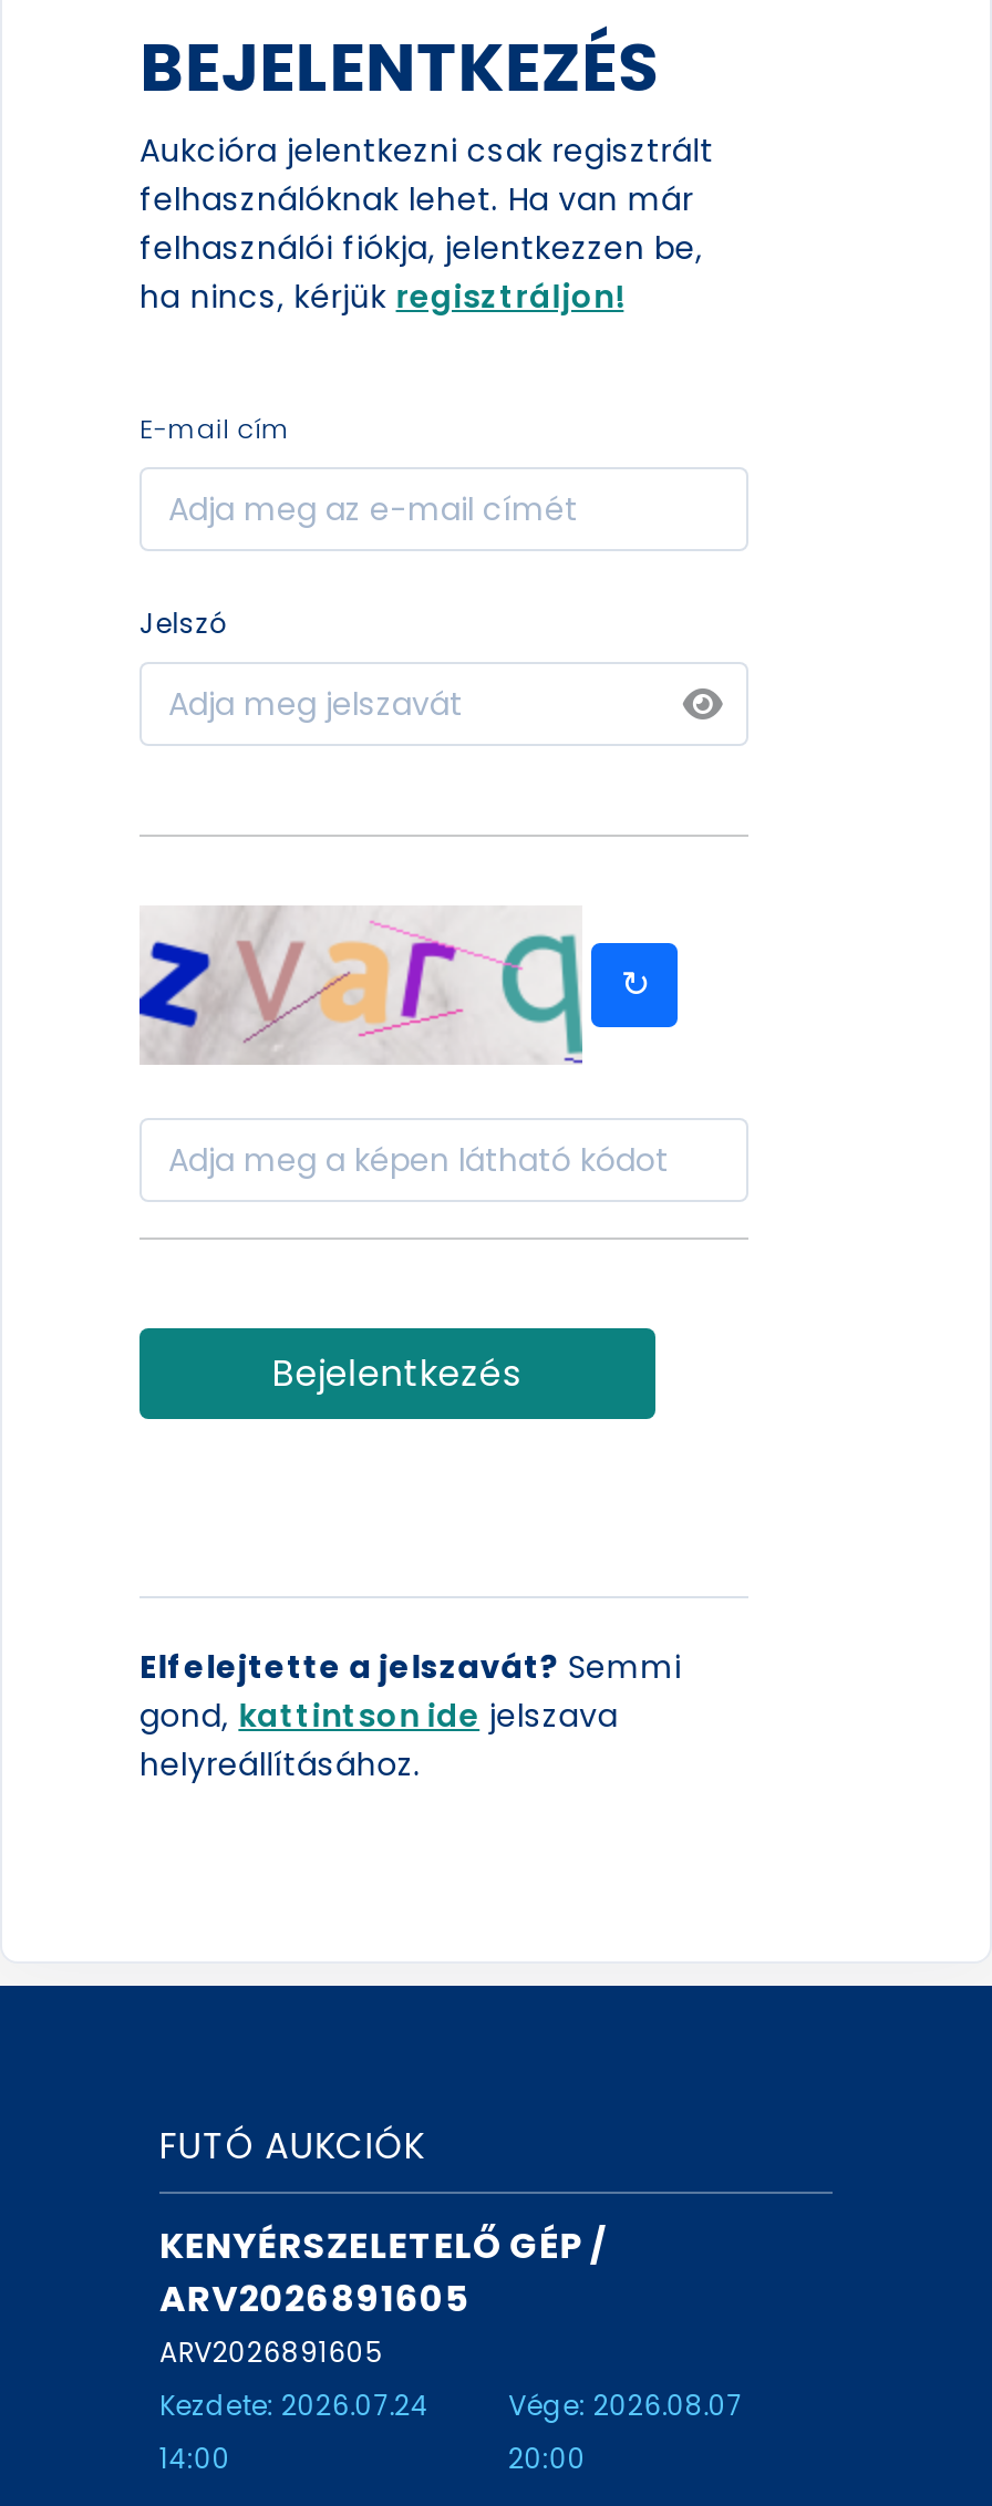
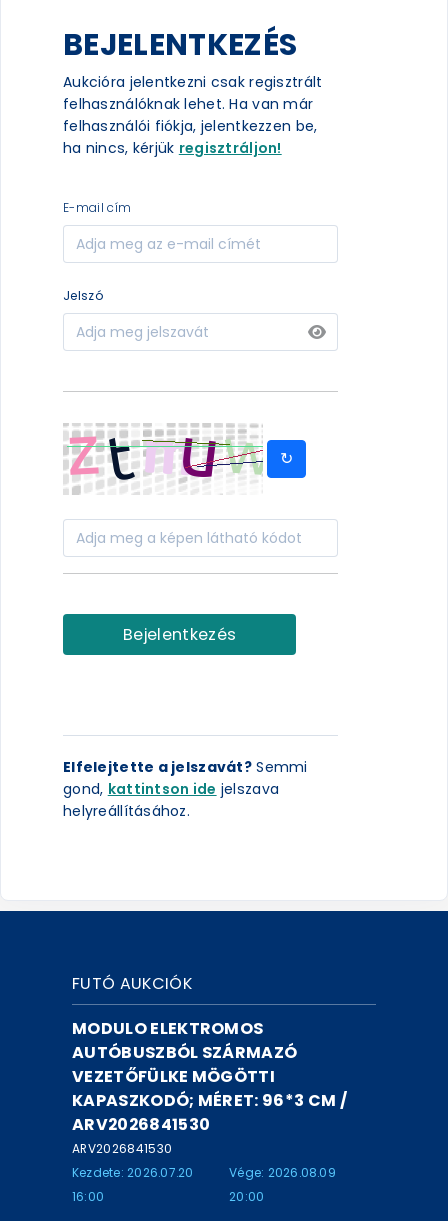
- [image]
+ [image]

- KENYÉRSZELETELŐ GÉP /
- ARV2026891605
- ARV2026891605
- Kezdete: 2026.07.24
- 14:00
+ MODULO ELEKTROMOS
+ AUTÓBUSZBÓL SZÁRMAZÓ
+ VEZETŐFÜLKE MÖGÖTTI
+ KAPASZKODÓ; MÉRET: 96*3 CM /
+ ARV2026841530
+ ARV2026841530
+ Kezdete: 2026.07.20
+ 16:00

- Vége: 2026.08.07
+ Vége: 2026.08.09
